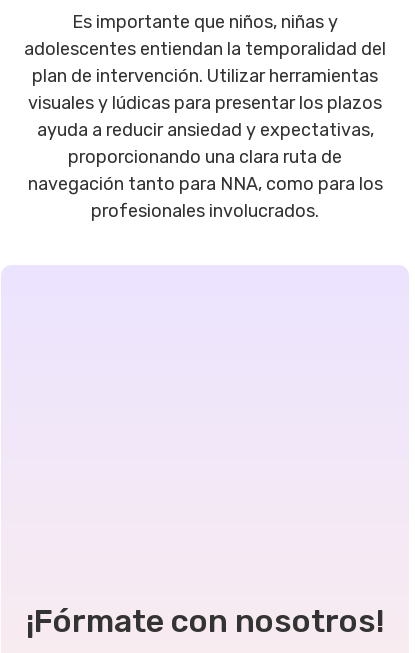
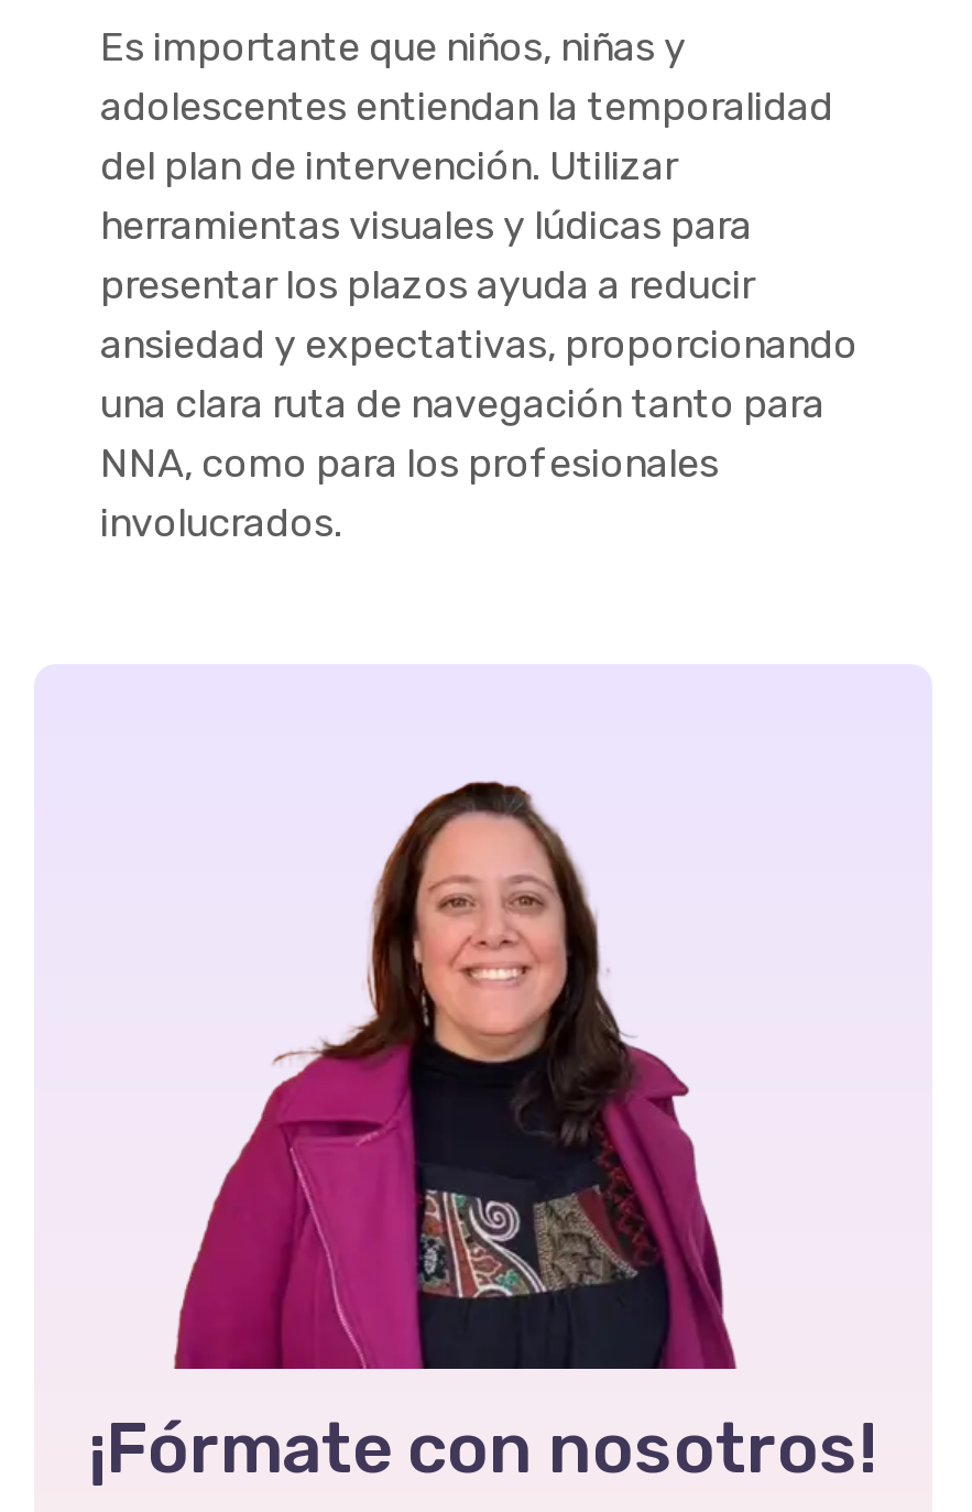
+ [image]
